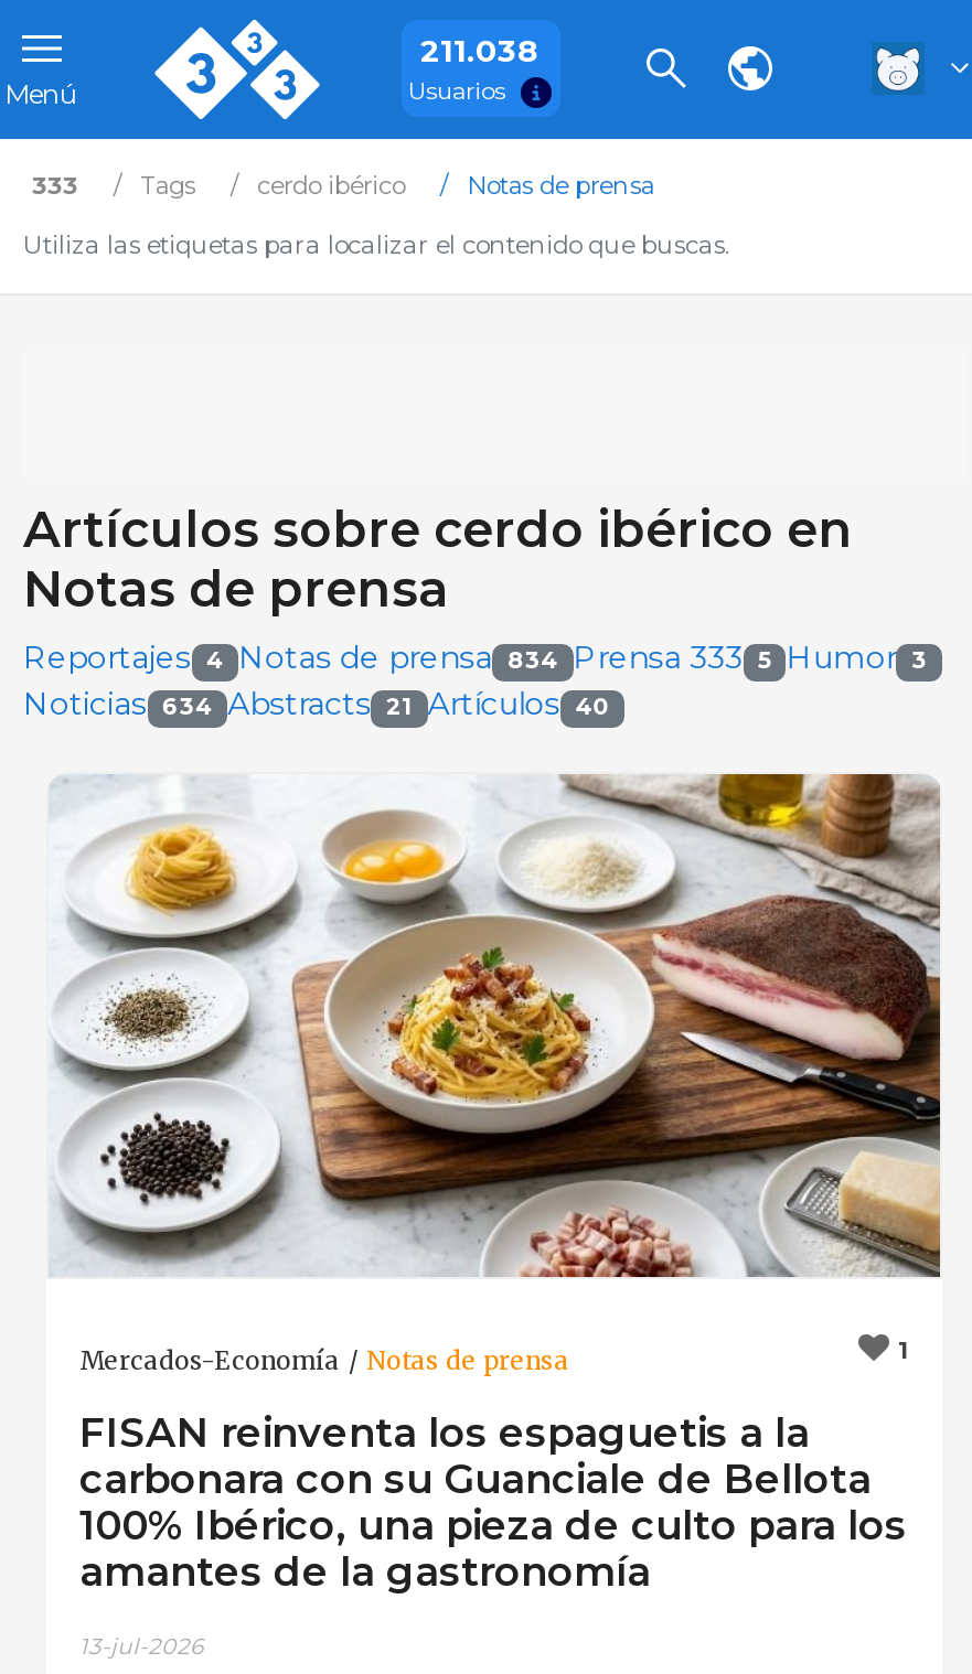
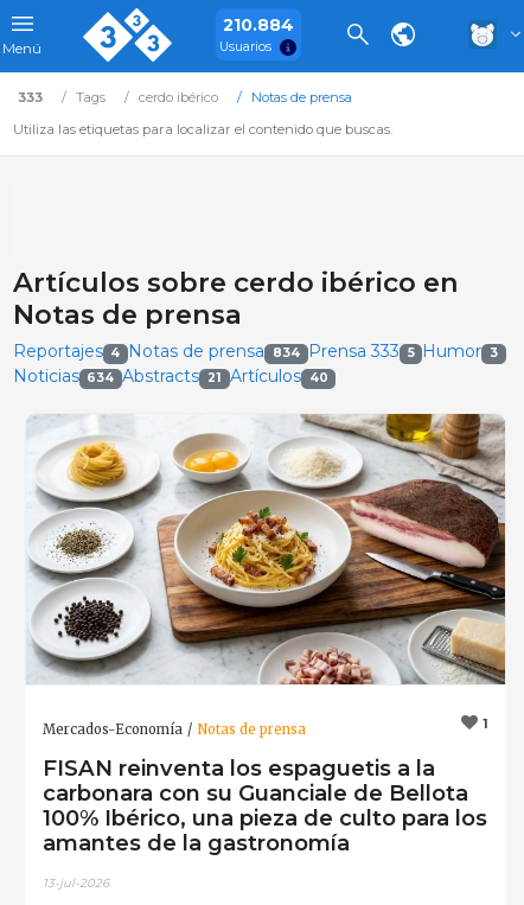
- 211.038
+ 210.884
